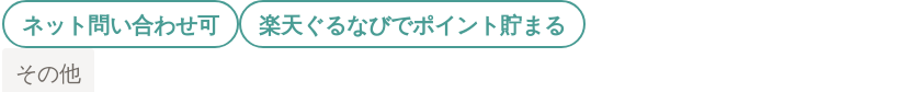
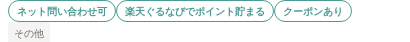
+ クーポンあり
